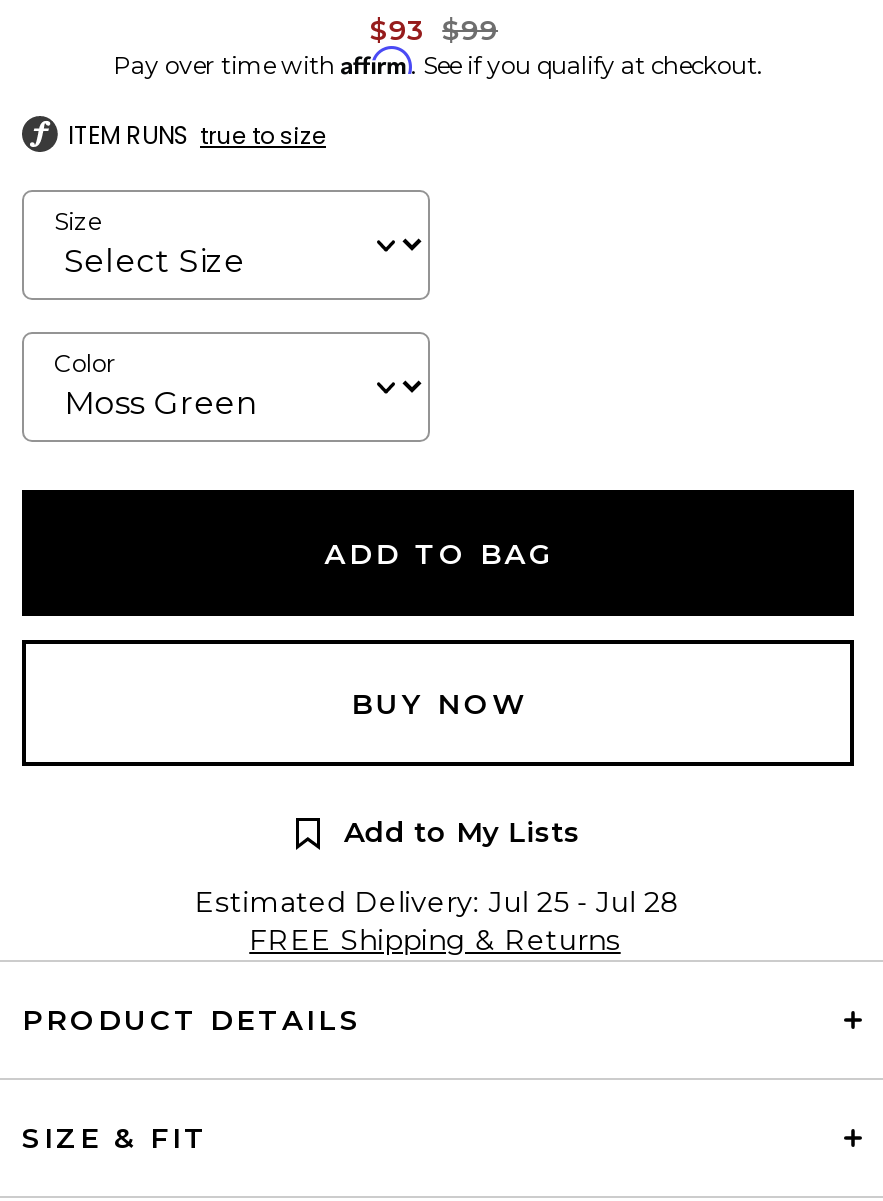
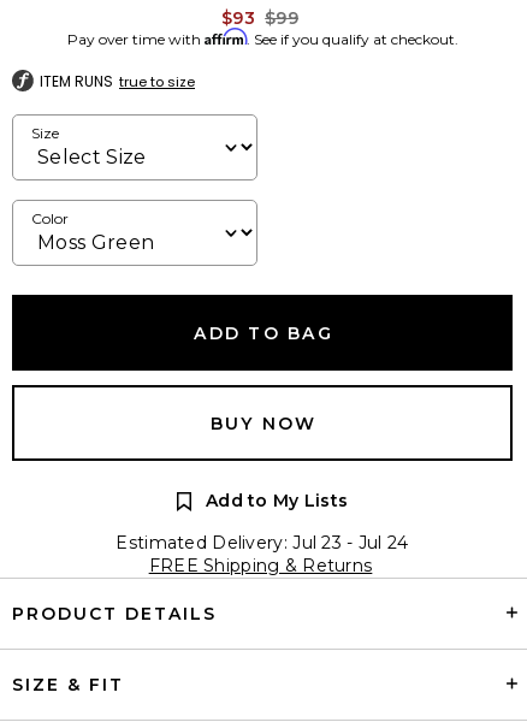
- Estimated Delivery: Jul 25 - Jul 28
+ Estimated Delivery: Jul 23 - Jul 24
